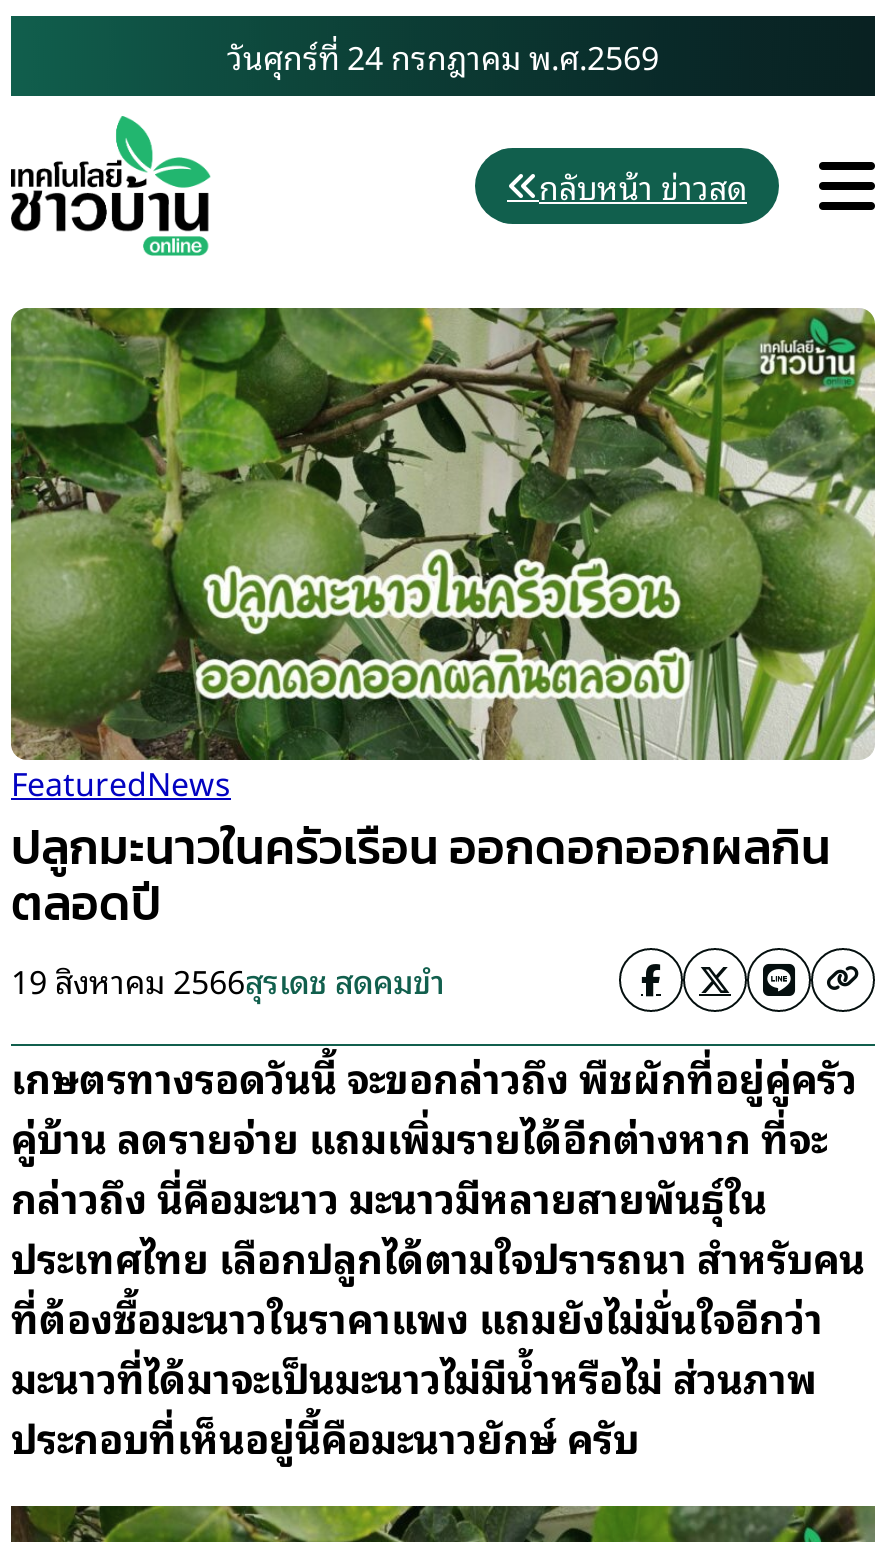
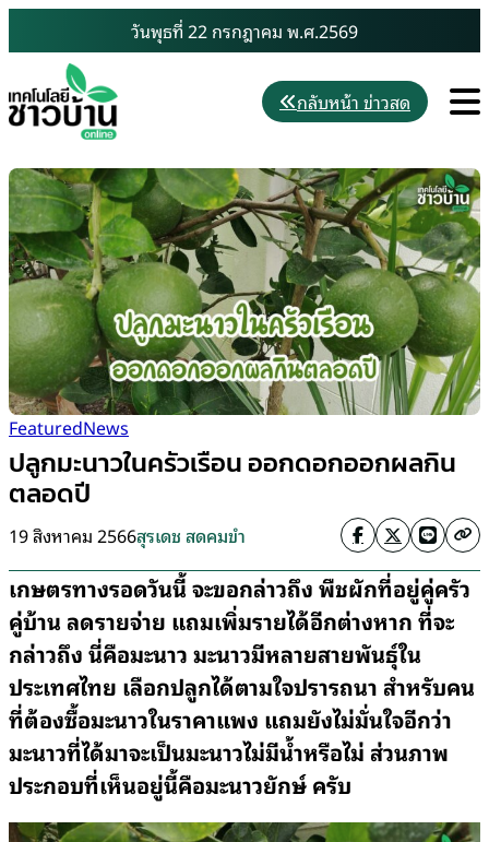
- วันศุกร์ที่ 24 กรกฎาคม พ.ศ.2569
+ วันพุธที่ 22 กรกฎาคม พ.ศ.2569
